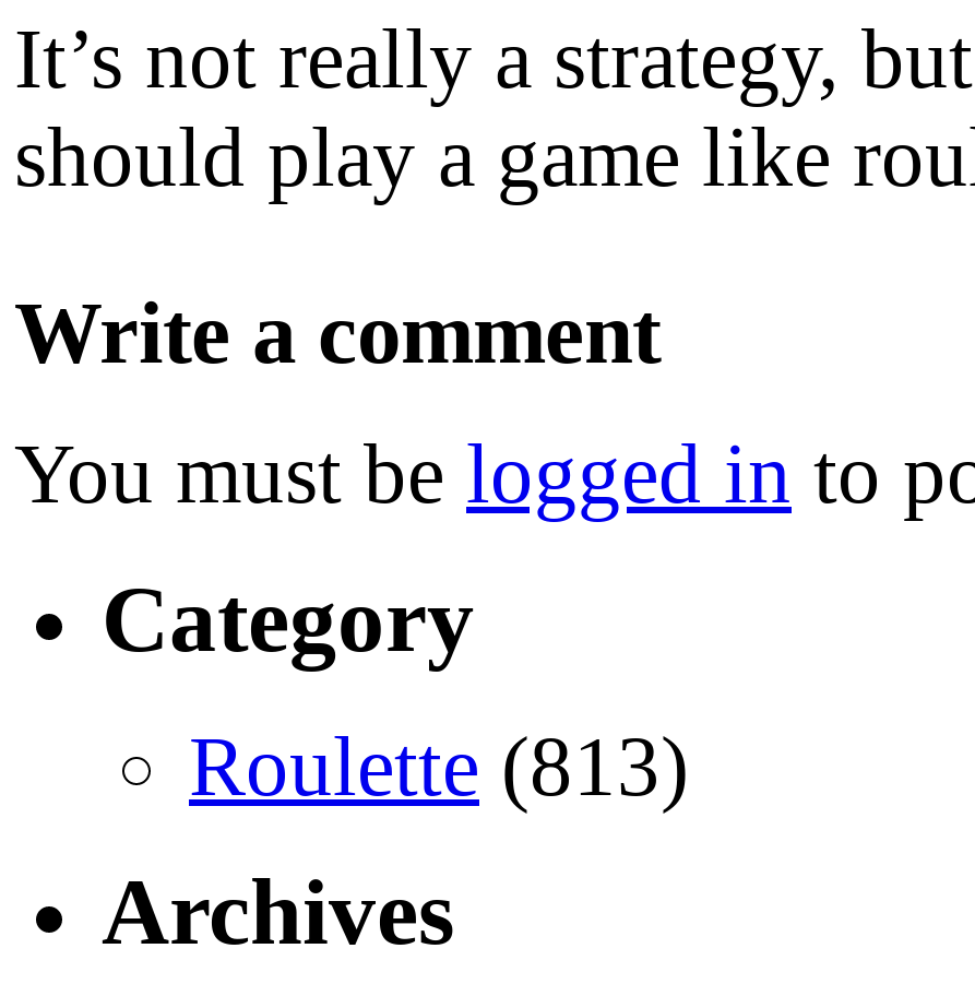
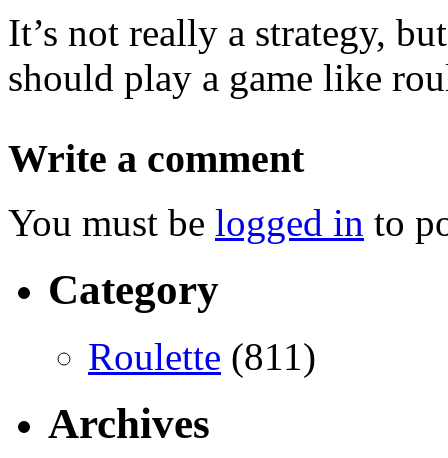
- Roulette (813)
+ Roulette (811)
